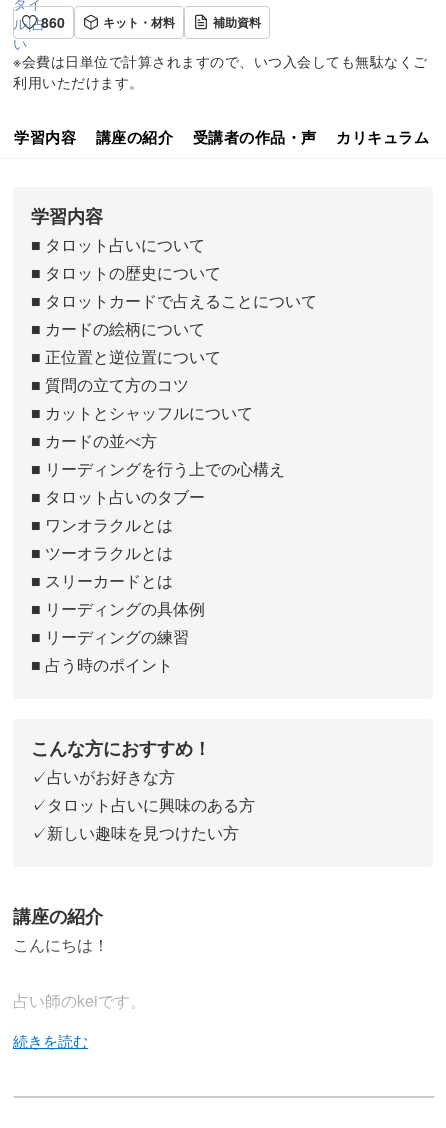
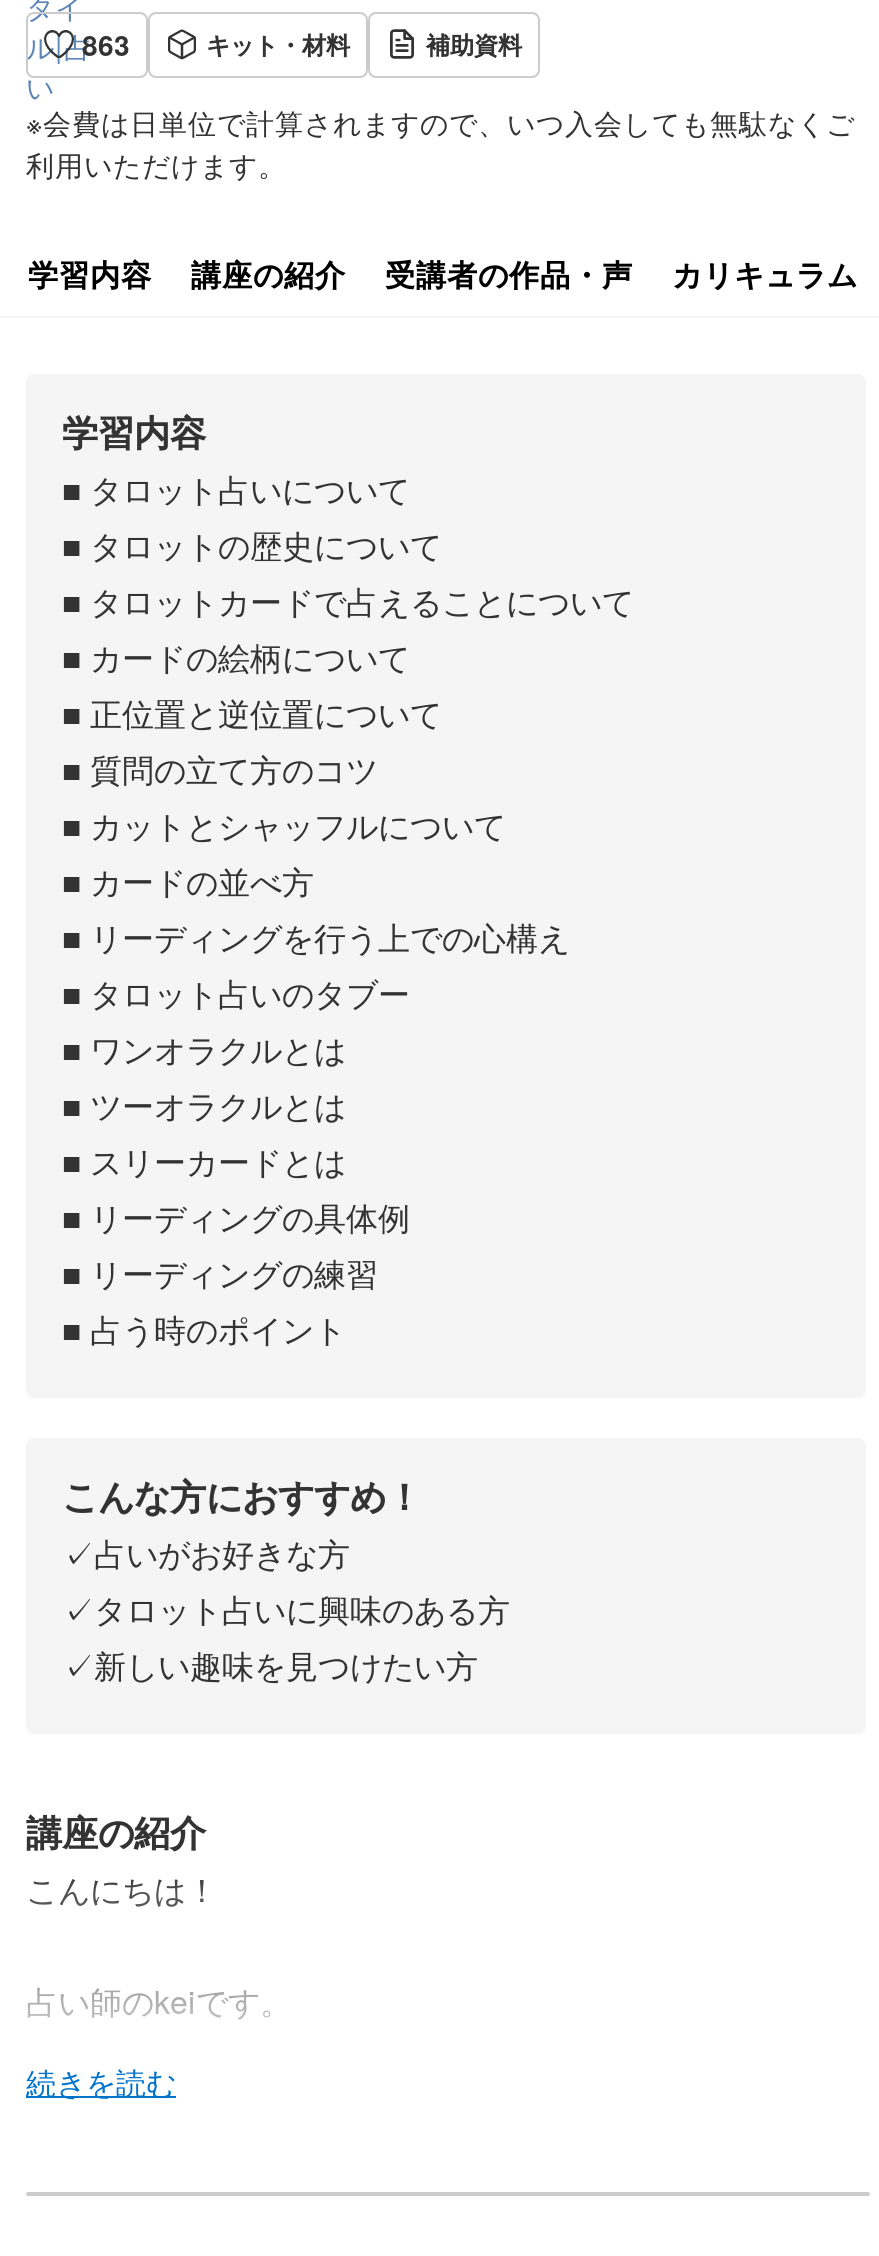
- 860
+ 863
